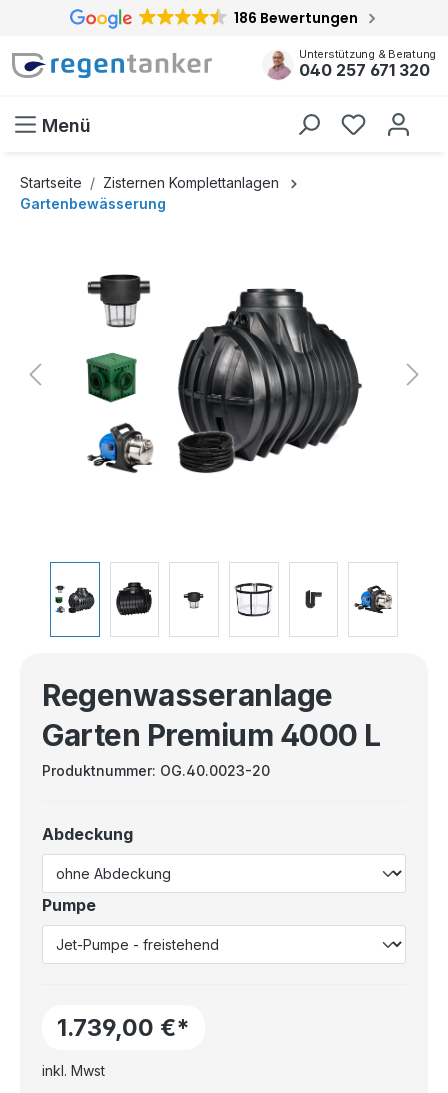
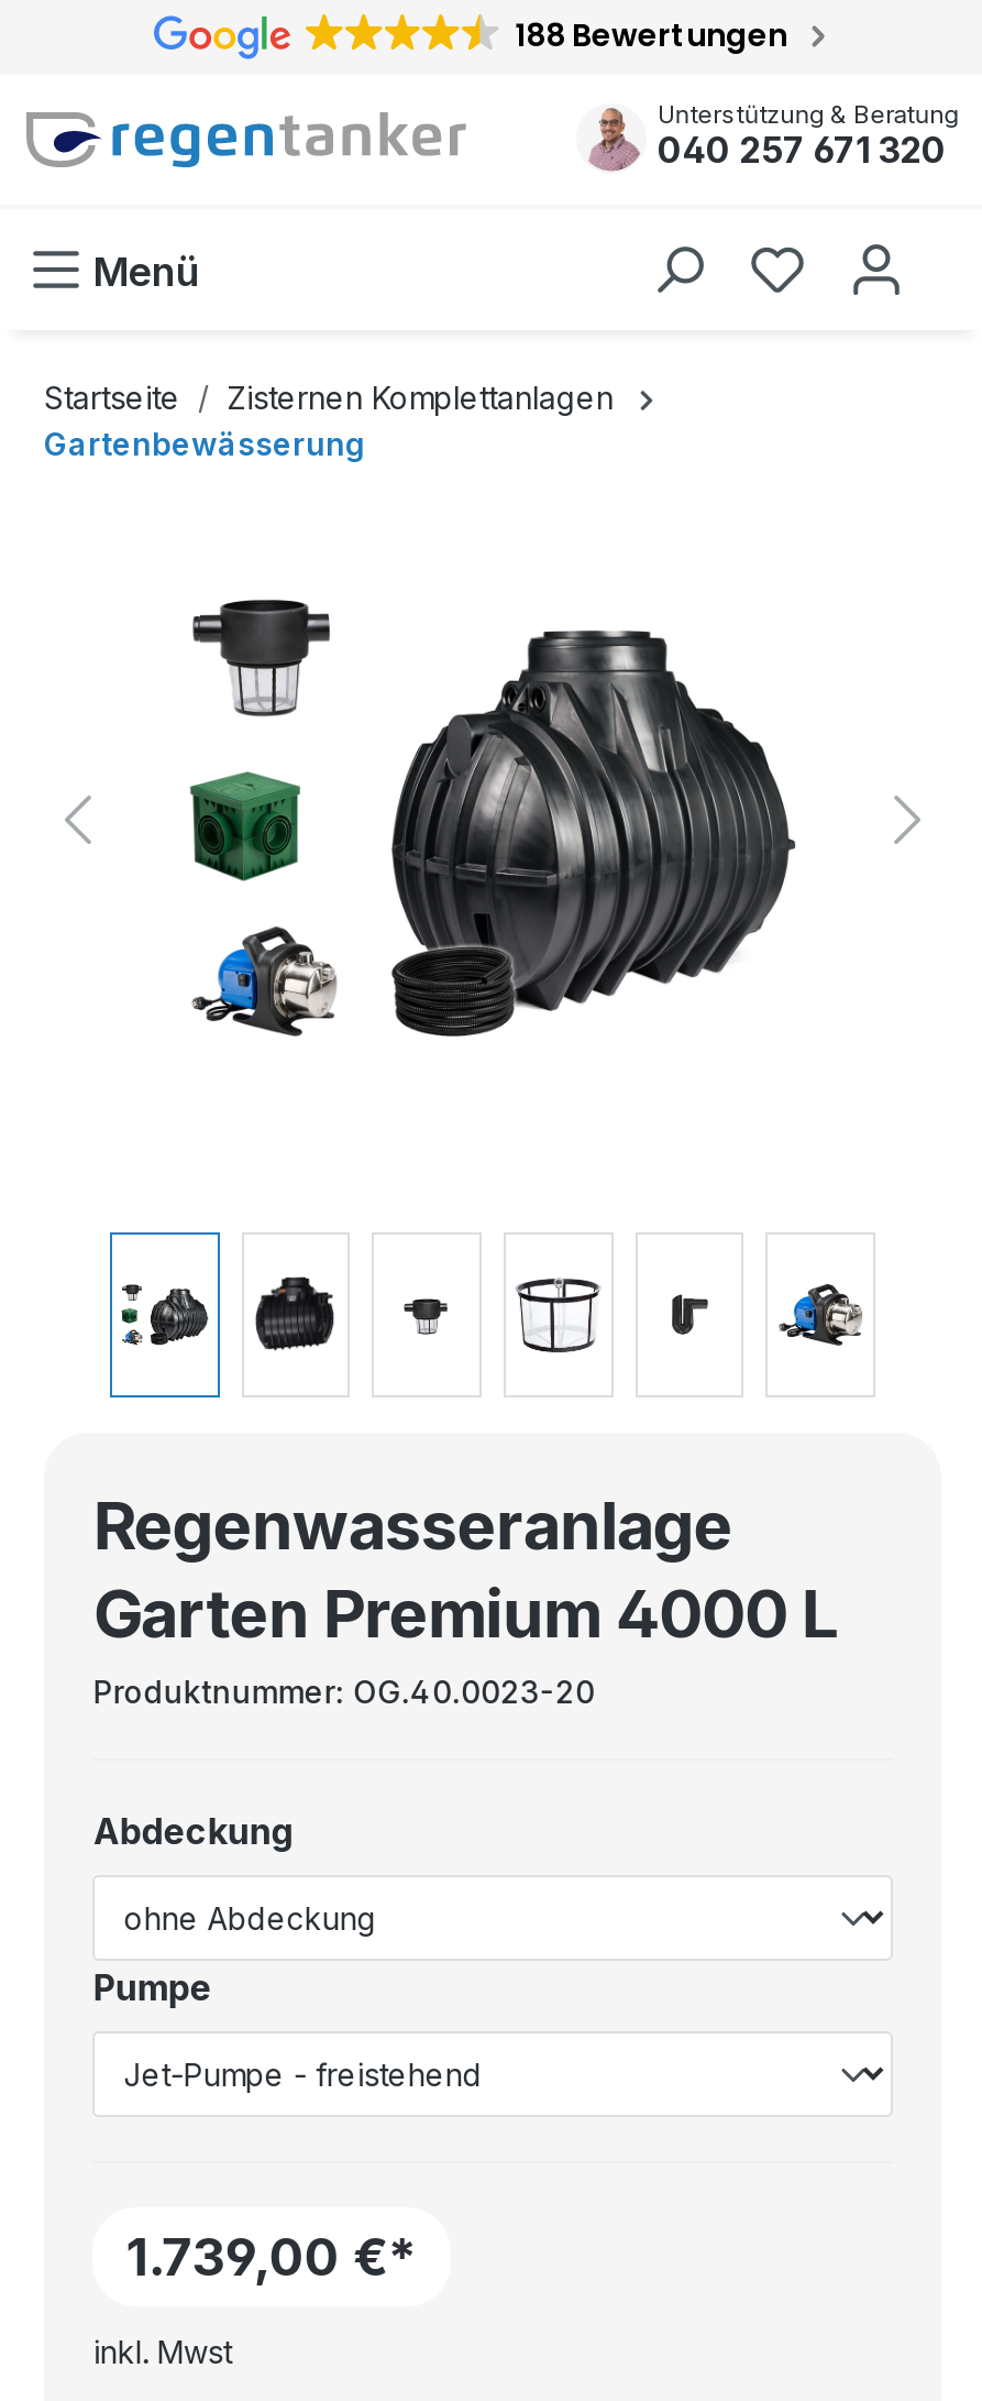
- 186 Bewertungen
+ 188 Bewertungen
